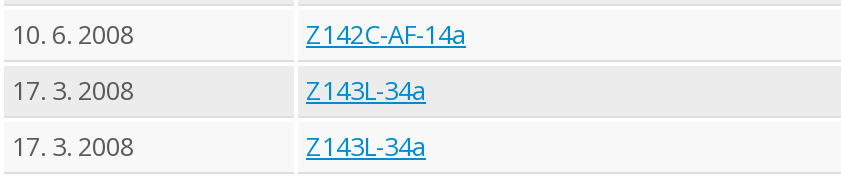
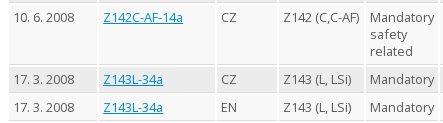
+ CZ
+ Z142 (C,C-AF)
+ Mandatory
+ safety
+ related

+ CZ
+ Z143 (L, LSi)
+ Mandatory

+ EN
+ Z143 (L, LSi)
+ Mandatory
